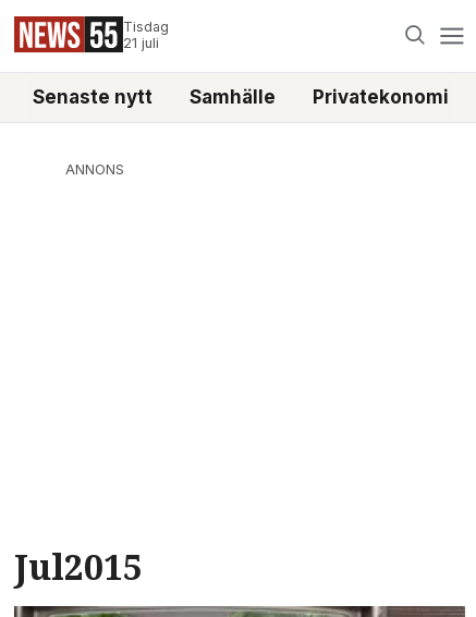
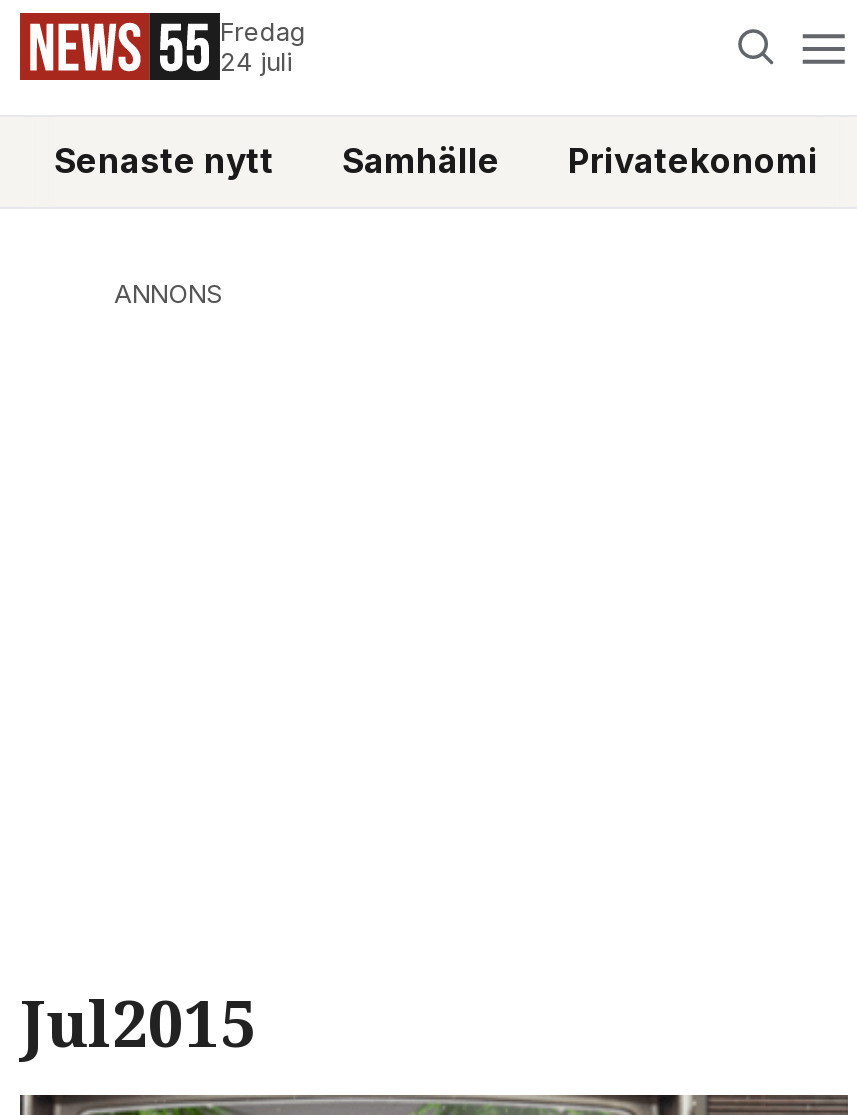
- Tisdag
- 21 juli
+ Fredag
+ 24 juli
